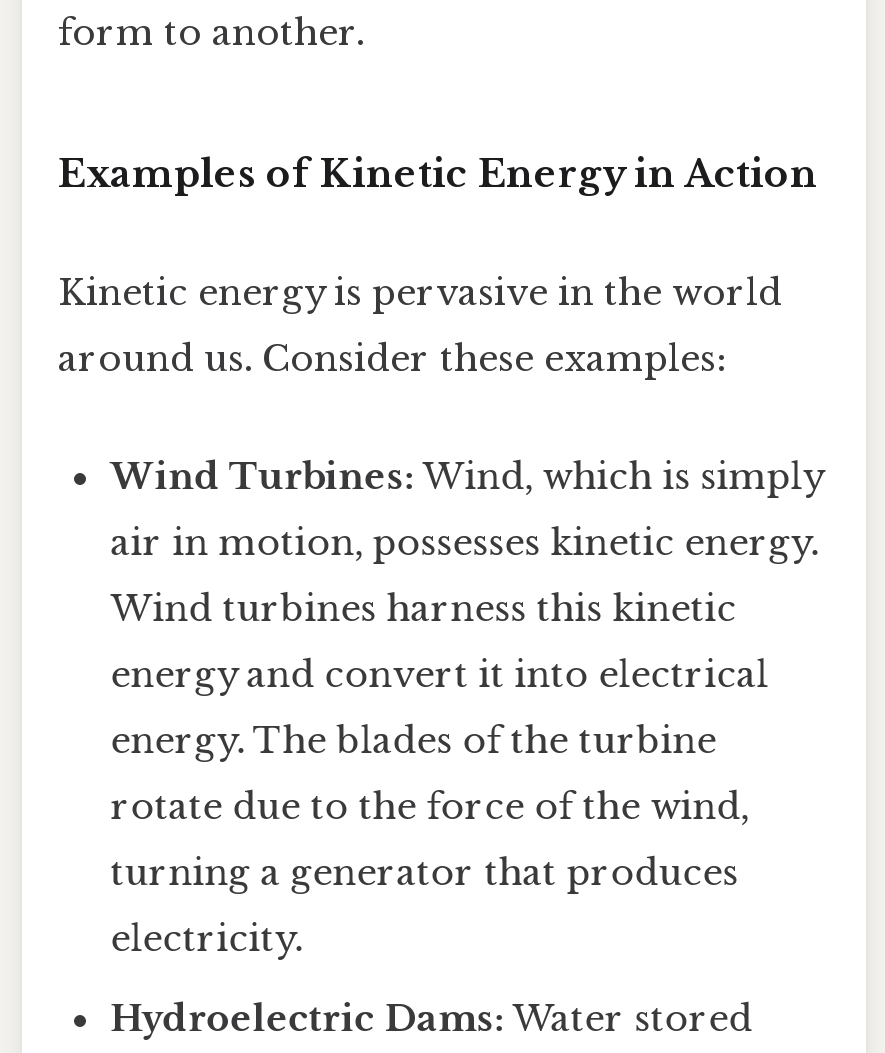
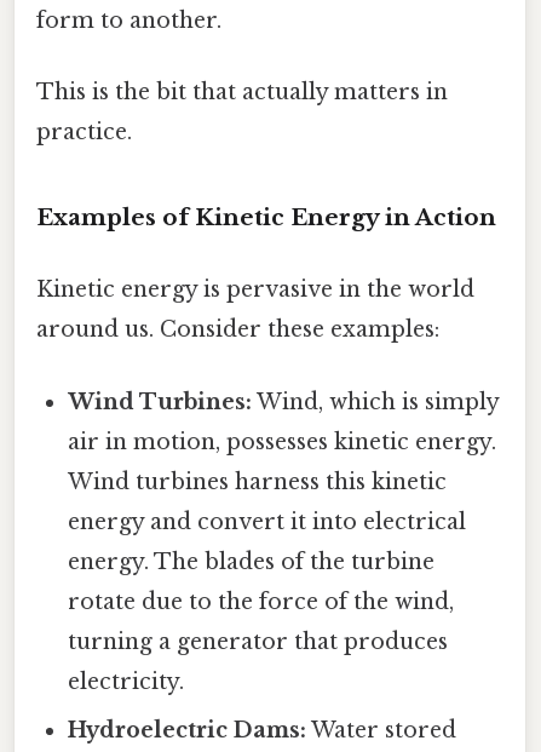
+ This is the bit that actually matters in
+ practice.
